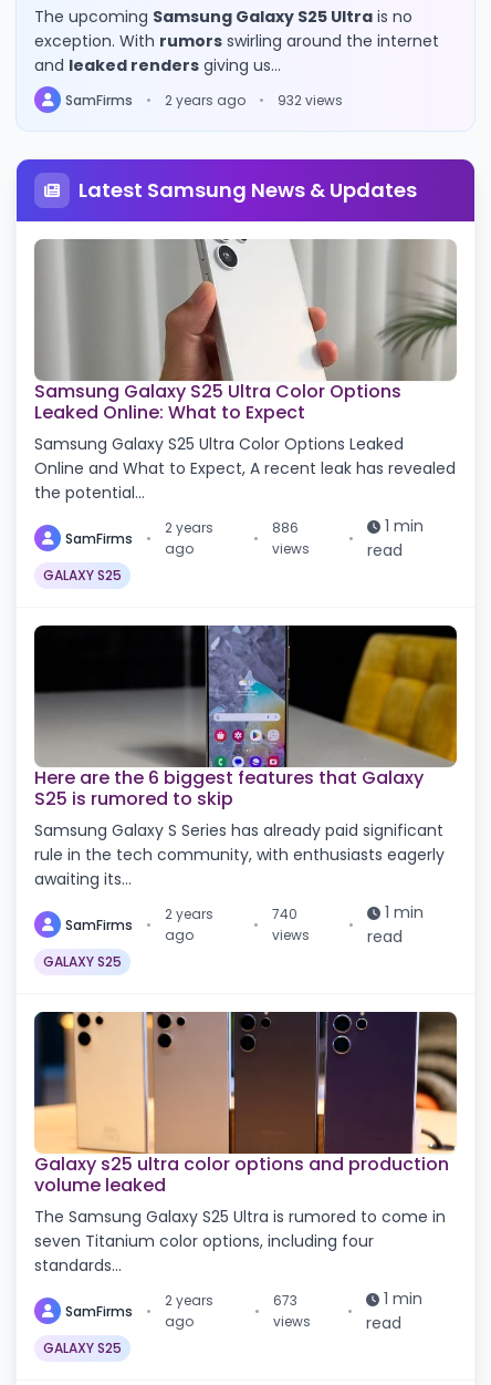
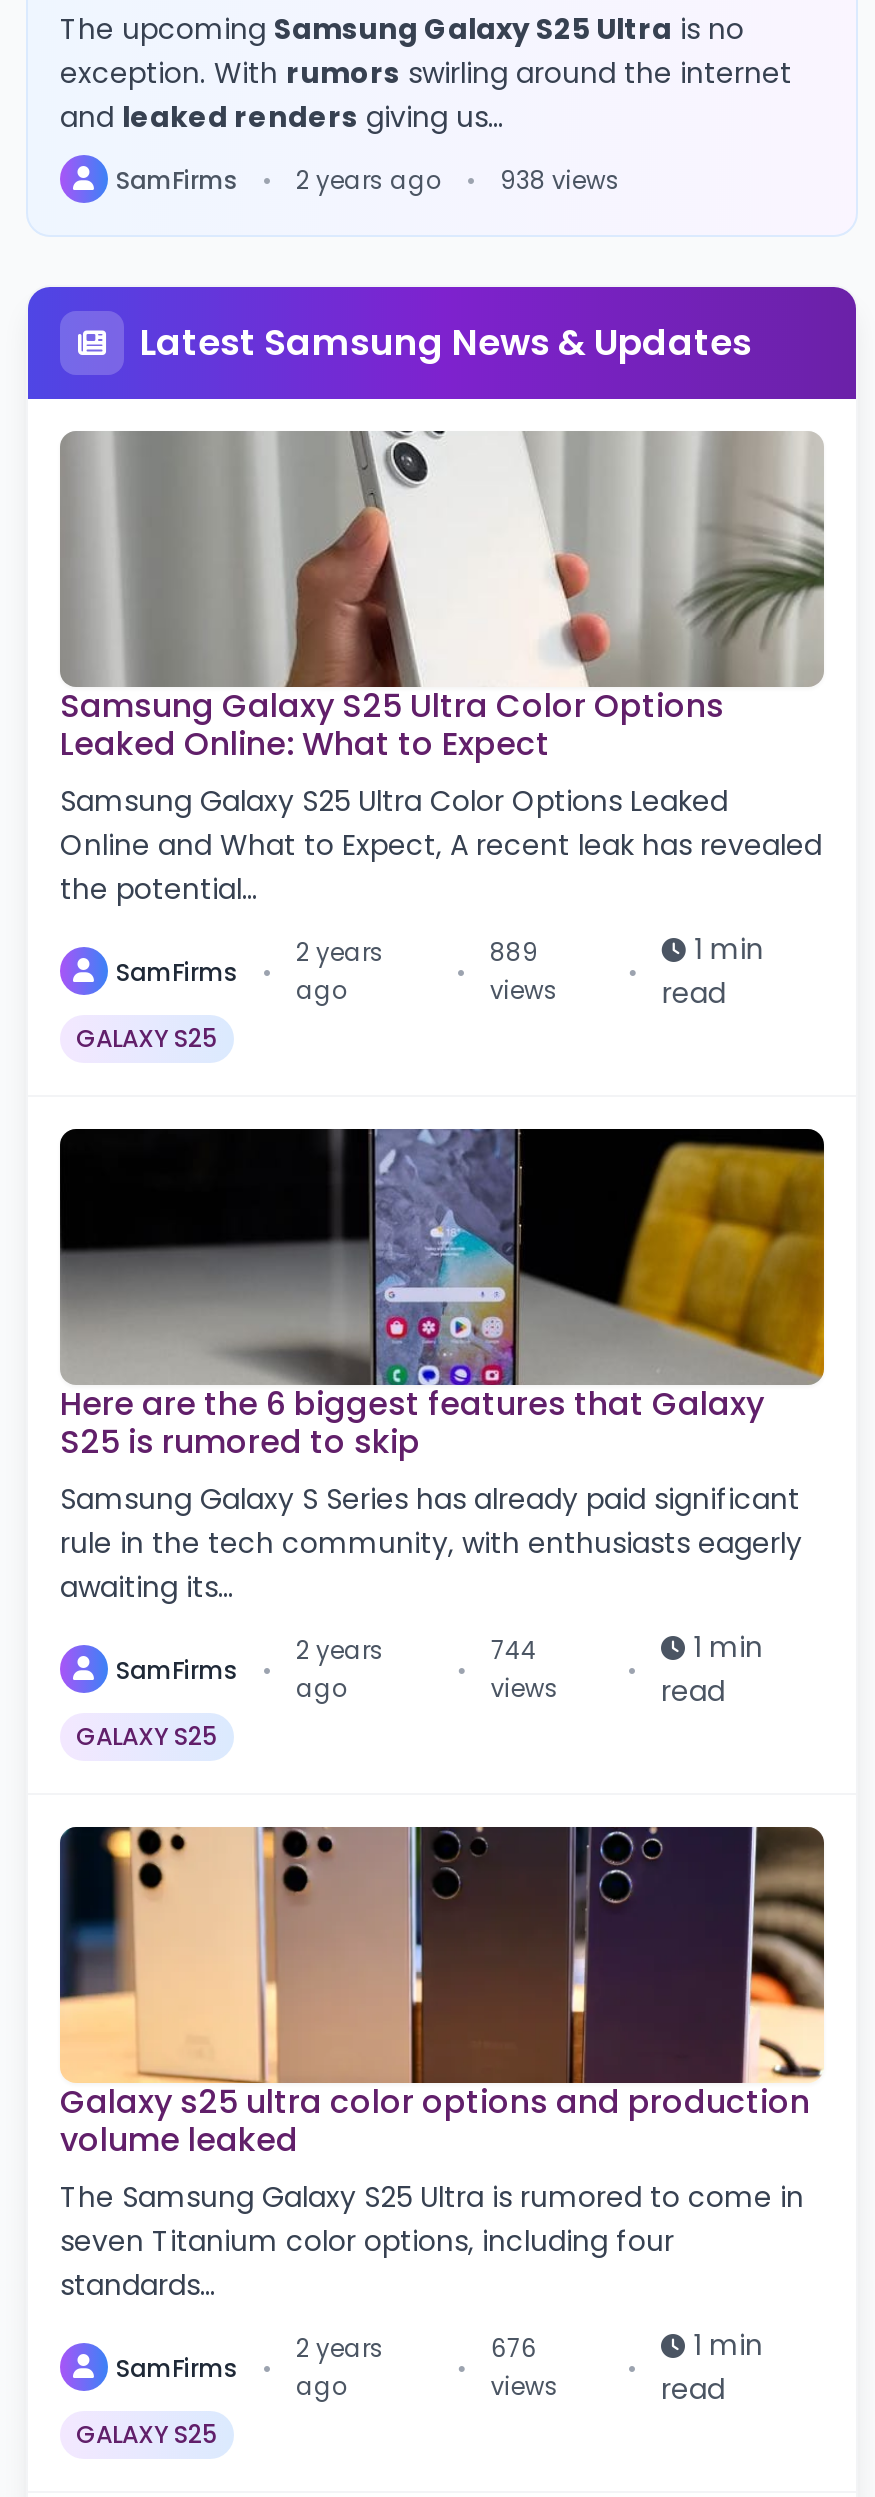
- 932 views
+ 938 views

- 886
+ 889

- 740
+ 744

- 673
+ 676
